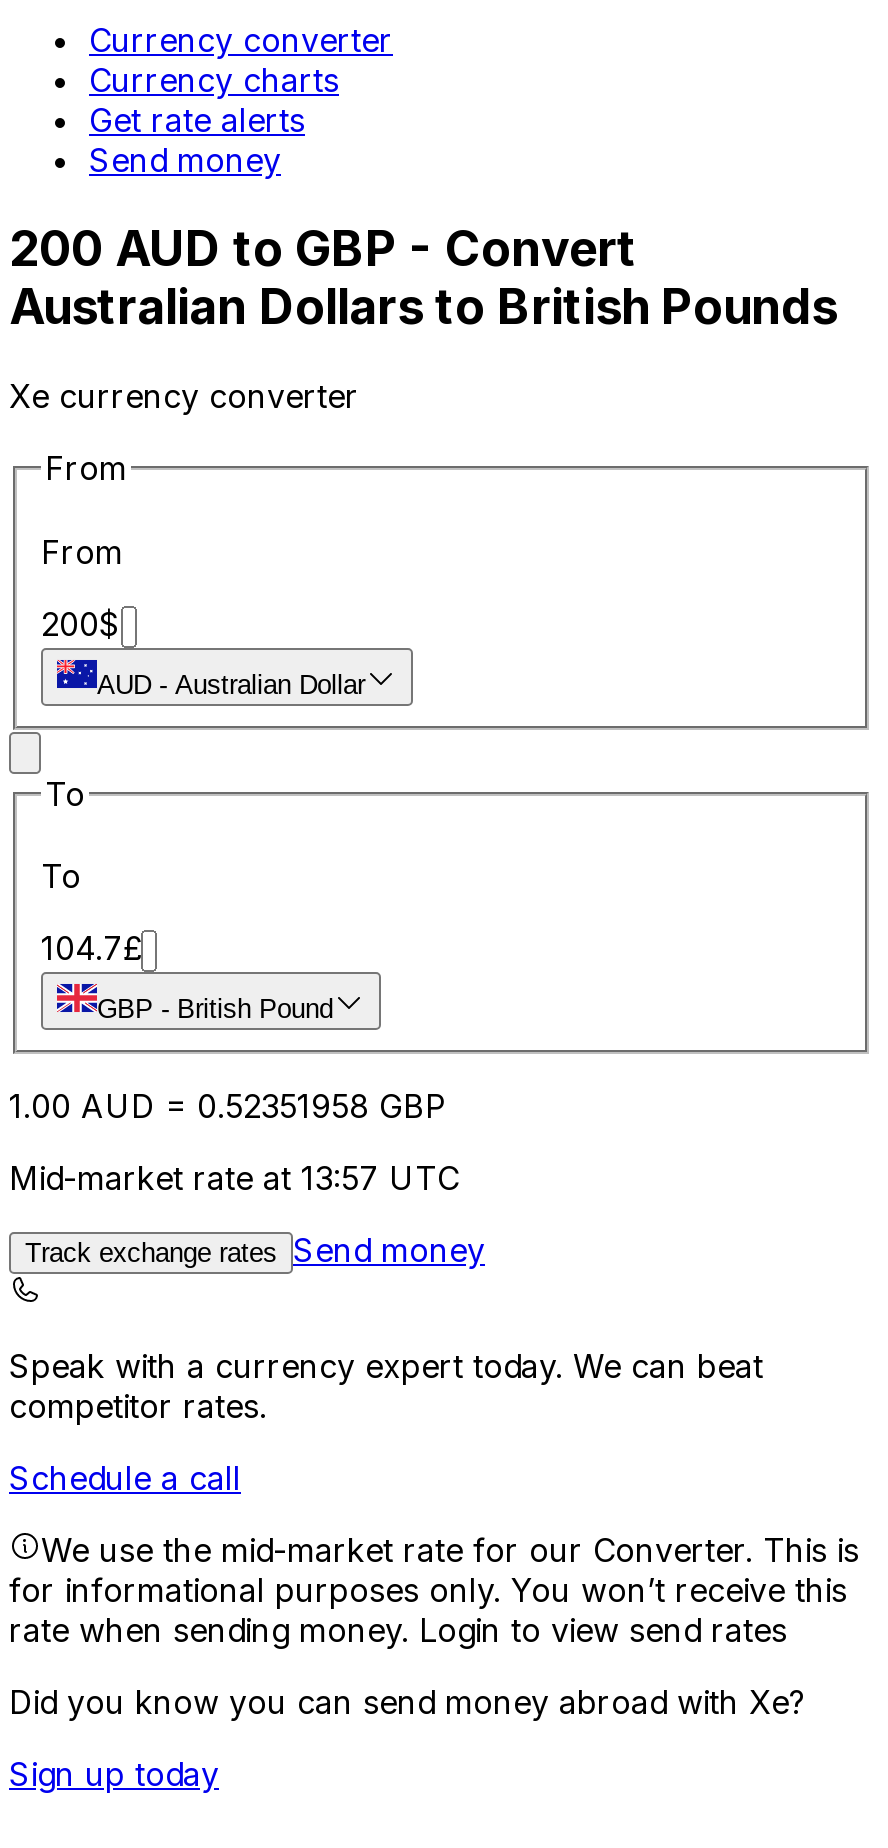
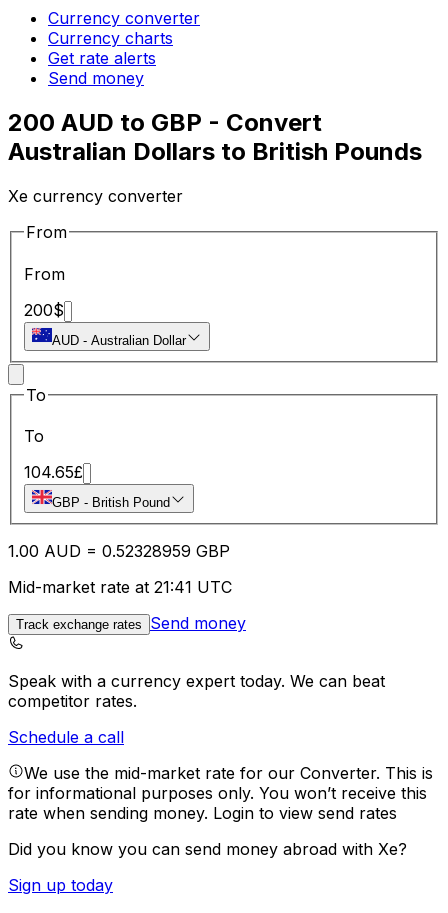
- 104.7£
+ 104.65£

- 1.00 AUD = 0.52351958 GBP
+ 1.00 AUD = 0.52328959 GBP

- Mid-market rate at 13:57 UTC
+ Mid-market rate at 21:41 UTC
